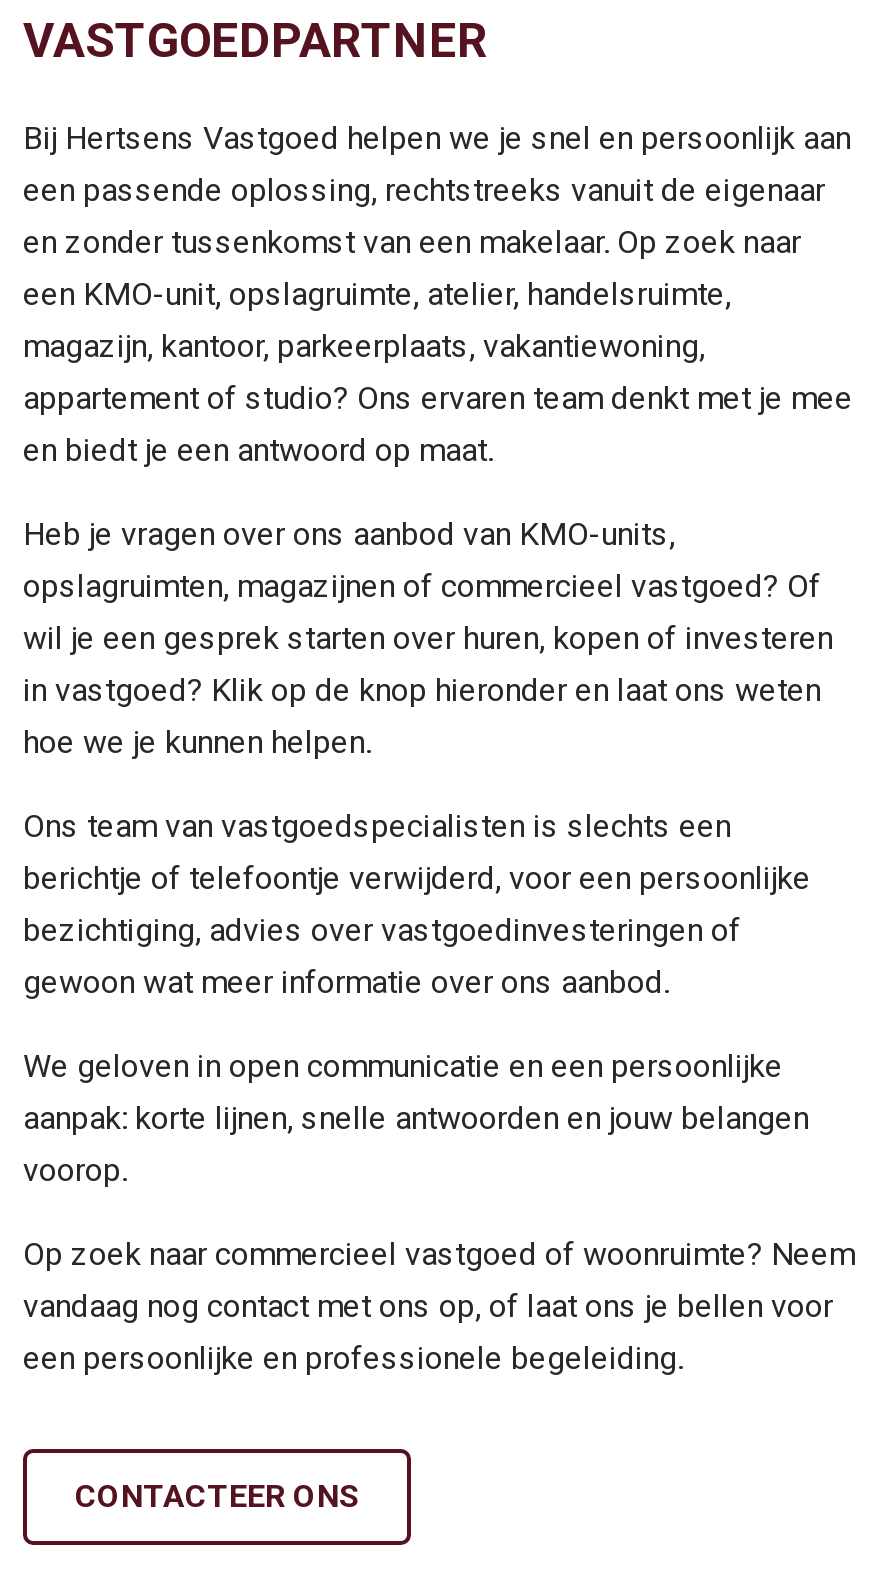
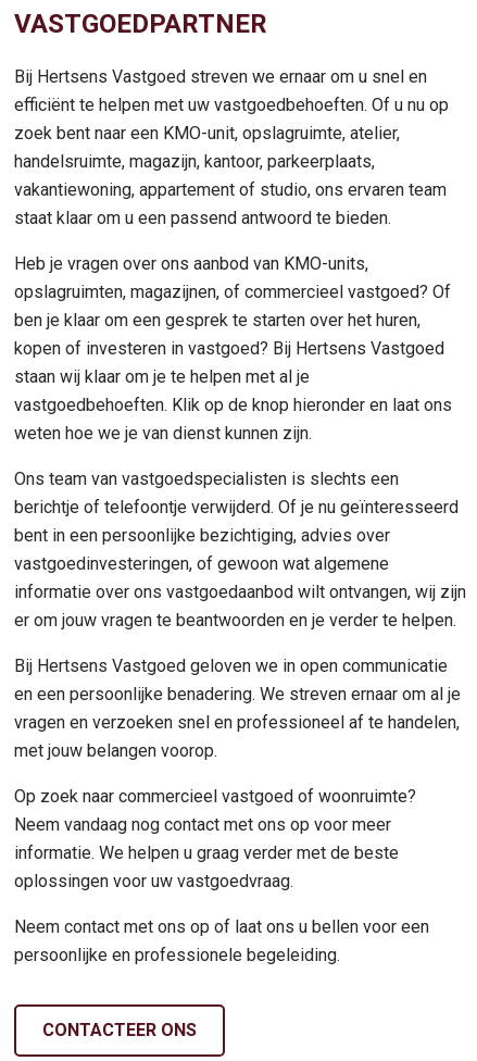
- Bij Hertsens Vastgoed helpen we je snel en persoonlijk aan
- een passende oplossing, rechtstreeks vanuit de eigenaar
- en zonder tussenkomst van een makelaar. Op zoek naar
- een KMO-unit, opslagruimte, atelier, handelsruimte,
- magazijn, kantoor, parkeerplaats, vakantiewoning,
- appartement of studio? Ons ervaren team denkt met je mee
- en biedt je een antwoord op maat.
+ Bij Hertsens Vastgoed streven we ernaar om u snel en
+ efficiënt te helpen met uw vastgoedbehoeften. Of u nu op
+ zoek bent naar een KMO-unit, opslagruimte, atelier,
+ handelsruimte, magazijn, kantoor, parkeerplaats,
+ vakantiewoning, appartement of studio, ons ervaren team
+ staat klaar om u een passend antwoord te bieden.

moved up: Heb je vragen over ons aanbod van KMO-units,

- opslagruimten, magazijnen of commercieel vastgoed? Of
- wil je een gesprek starten over huren, kopen of investeren
- in vastgoed? Klik op de knop hieronder en laat ons weten
- hoe we je kunnen helpen.
+ opslagruimten, magazijnen, of commercieel vastgoed? Of
+ ben je klaar om een gesprek te starten over het huren,
+ kopen of investeren in vastgoed? Bij Hertsens Vastgoed
+ staan wij klaar om je te helpen met al je
+ vastgoedbehoeften. Klik op de knop hieronder en laat ons
+ weten hoe we je van dienst kunnen zijn.

- berichtje of telefoontje verwijderd, voor een persoonlijke
- bezichtiging, advies over vastgoedinvesteringen of
- gewoon wat meer informatie over ons aanbod.
- We geloven in open communicatie en een persoonlijke
- aanpak: korte lijnen, snelle antwoorden en jouw belangen
- voorop.
- Op zoek naar commercieel vastgoed of woonruimte? Neem
- vandaag nog contact met ons op, of laat ons je bellen voor
- een persoonlijke en professionele begeleiding.
+ berichtje of telefoontje verwijderd. Of je nu geïnteresseerd
+ bent in een persoonlijke bezichtiging, advies over
+ vastgoedinvesteringen, of gewoon wat algemene
+ informatie over ons vastgoedaanbod wilt ontvangen, wij zijn
+ er om jouw vragen te beantwoorden en je verder te helpen.
+ Bij Hertsens Vastgoed geloven we in open communicatie
+ en een persoonlijke benadering. We streven ernaar om al je
+ vragen en verzoeken snel en professioneel af te handelen,
+ met jouw belangen voorop.
+ Op zoek naar commercieel vastgoed of woonruimte?
+ Neem vandaag nog contact met ons op voor meer
+ informatie. We helpen u graag verder met de beste
+ oplossingen voor uw vastgoedvraag.
+ Neem contact met ons op of laat ons u bellen voor een
+ persoonlijke en professionele begeleiding.
